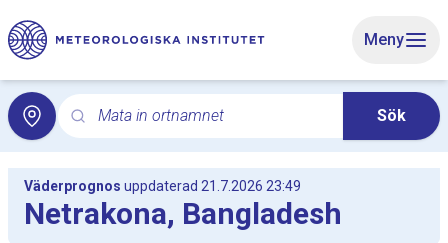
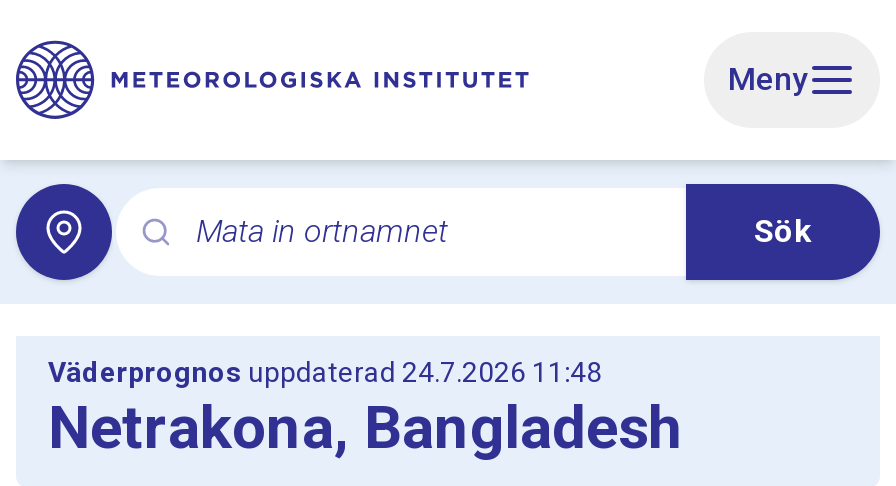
- Väderprognos uppdaterad 21.7.2026 23:49
+ Väderprognos uppdaterad 24.7.2026 11:48
